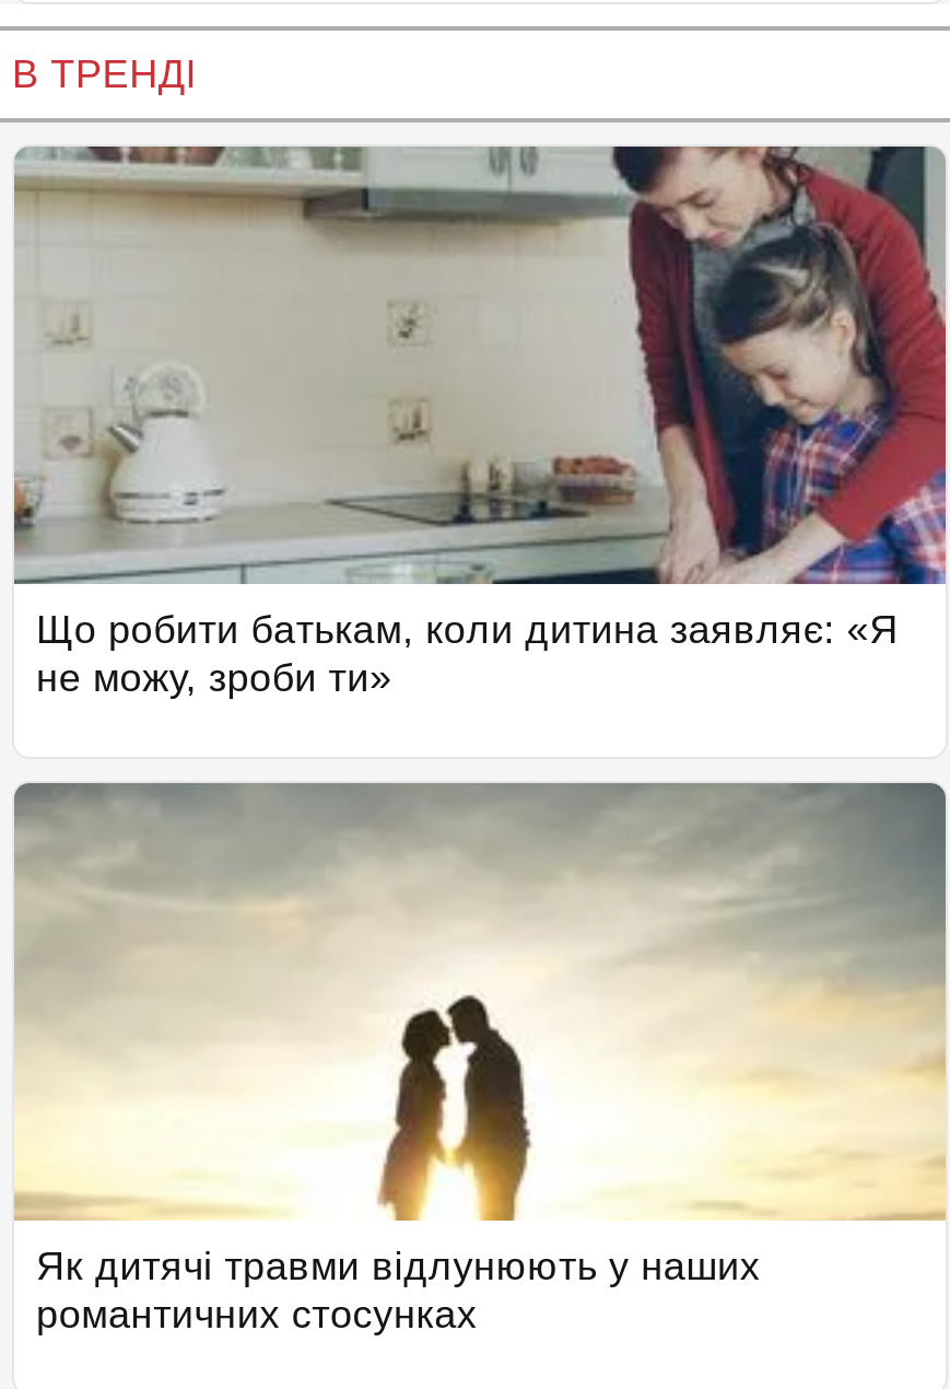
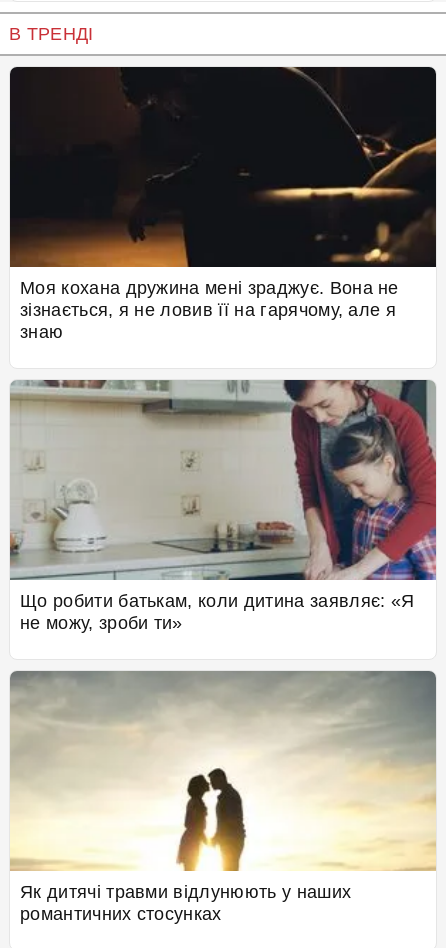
+ [image]
+ Моя кохана дружина мені зраджує. Вона не
+ зізнається, я не ловив її на гарячому, але я
+ знаю
